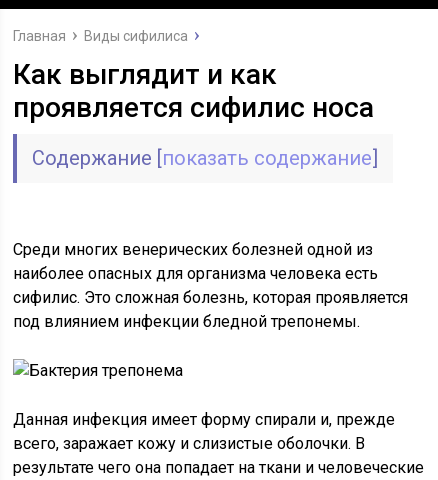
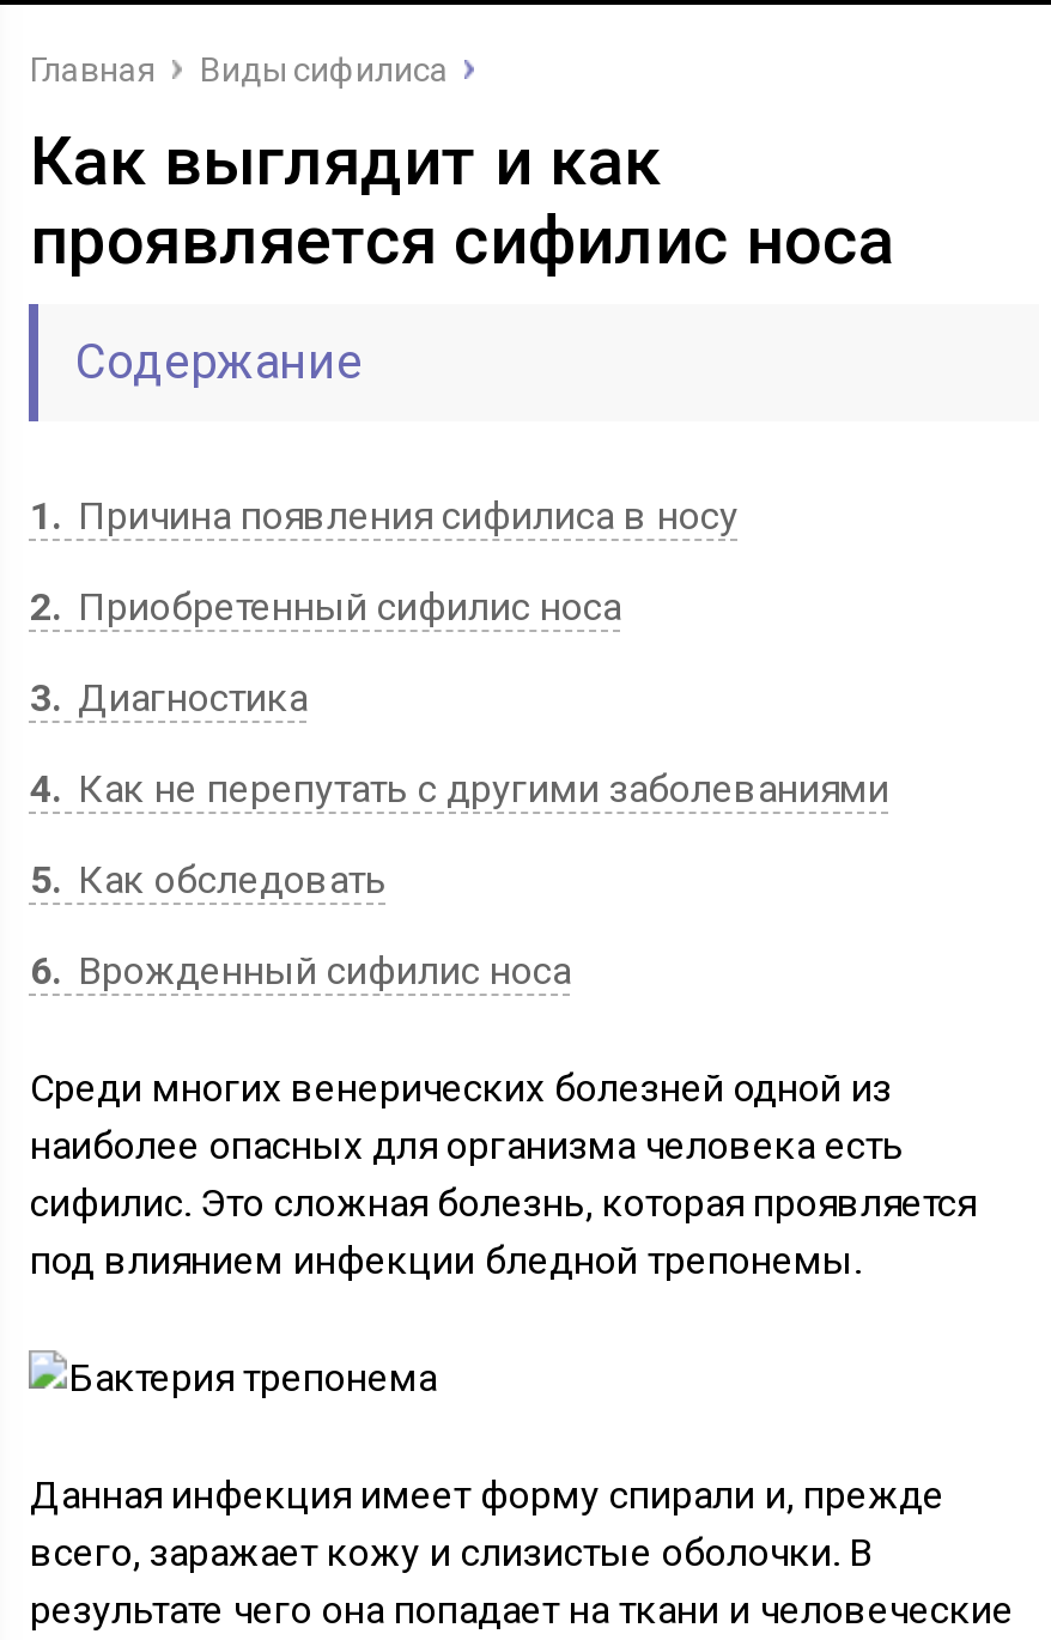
- Содержание [показать содержание]
+ Содержание
+ 1 Причина появления сифилиса в носу
+ 2 Приобретенный сифилис носа
+ 3 Диагностика
+ 4 Как не перепутать с другими заболеваниями
+ 5 Как обследовать
+ 6 Врожденный сифилис носа
